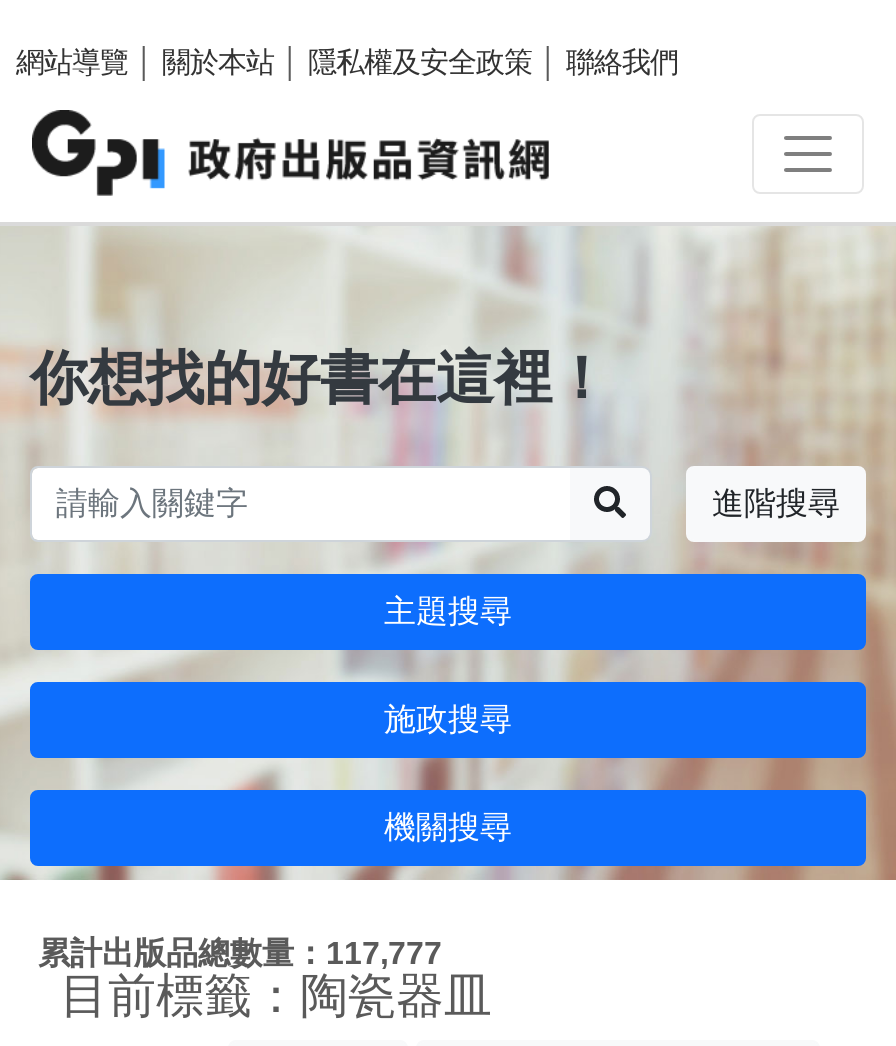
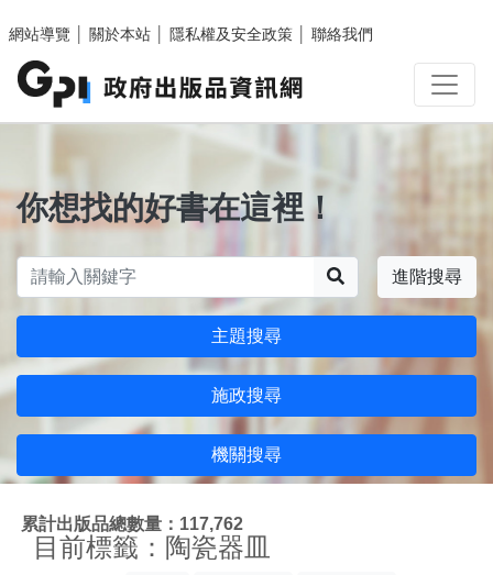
- 累計出版品總數量：117,777
+ 累計出版品總數量：117,762
